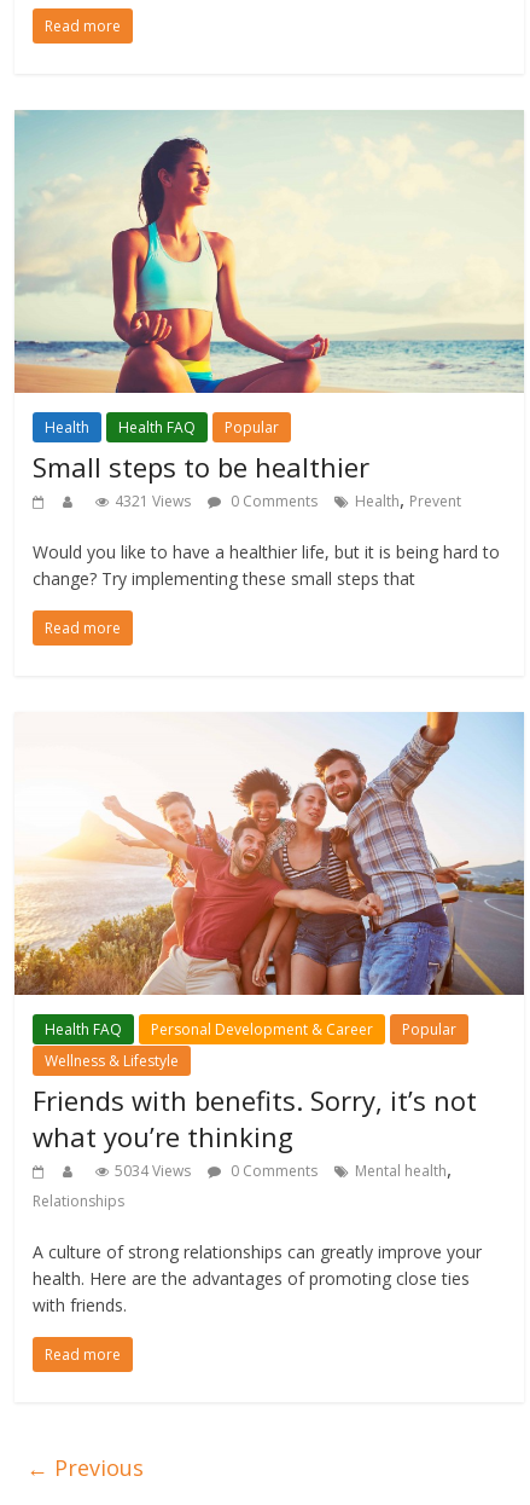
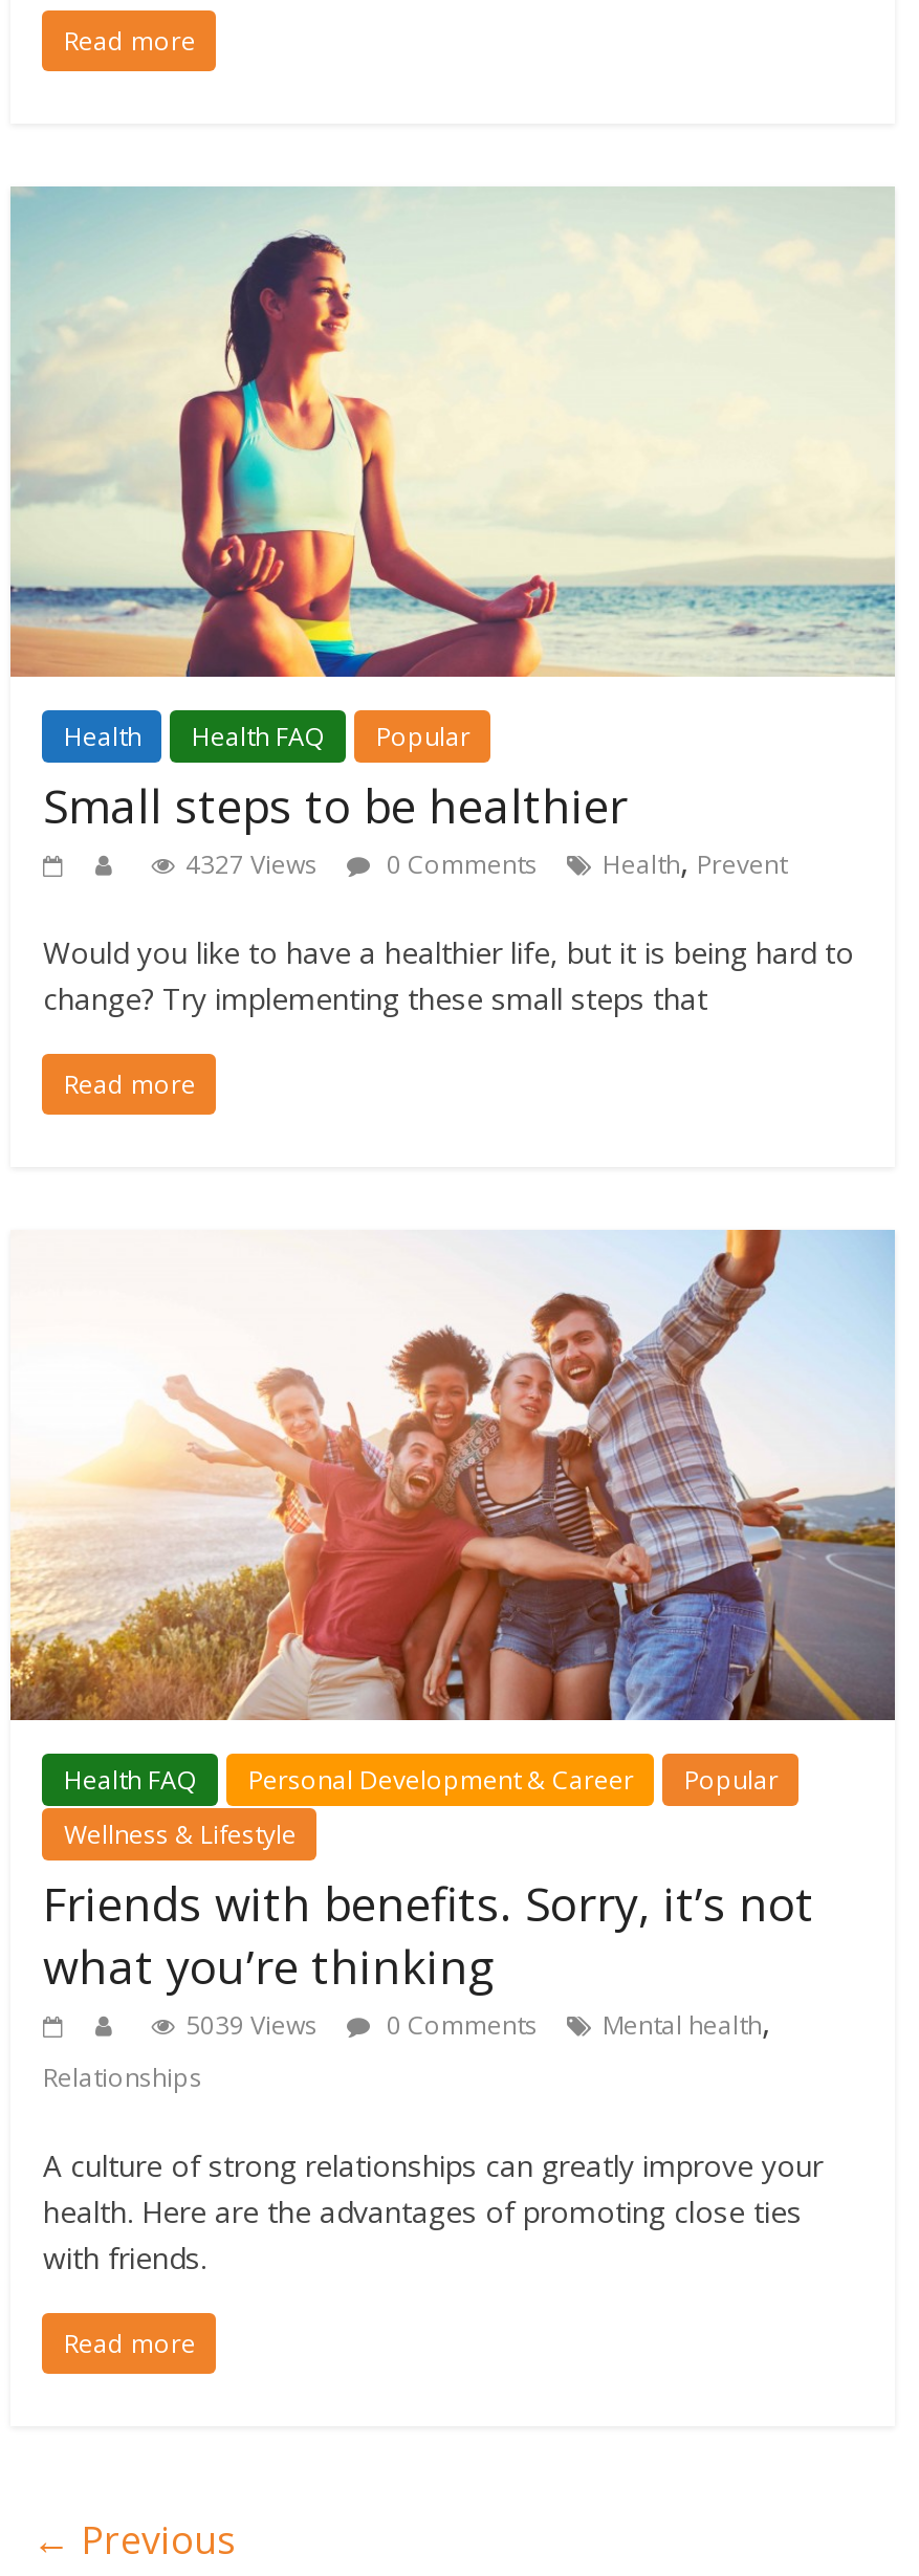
- 4321 Views 0 Comments Health, Prevent
+ 4327 Views 0 Comments Health, Prevent

- 5034 Views 0 Comments Mental health,
+ 5039 Views 0 Comments Mental health,
